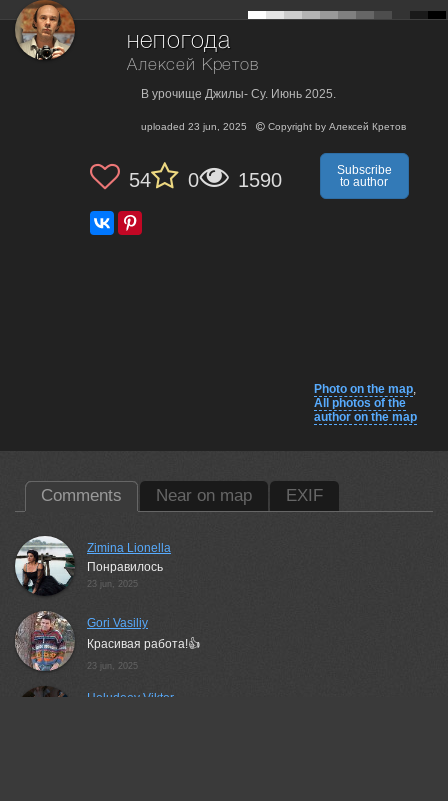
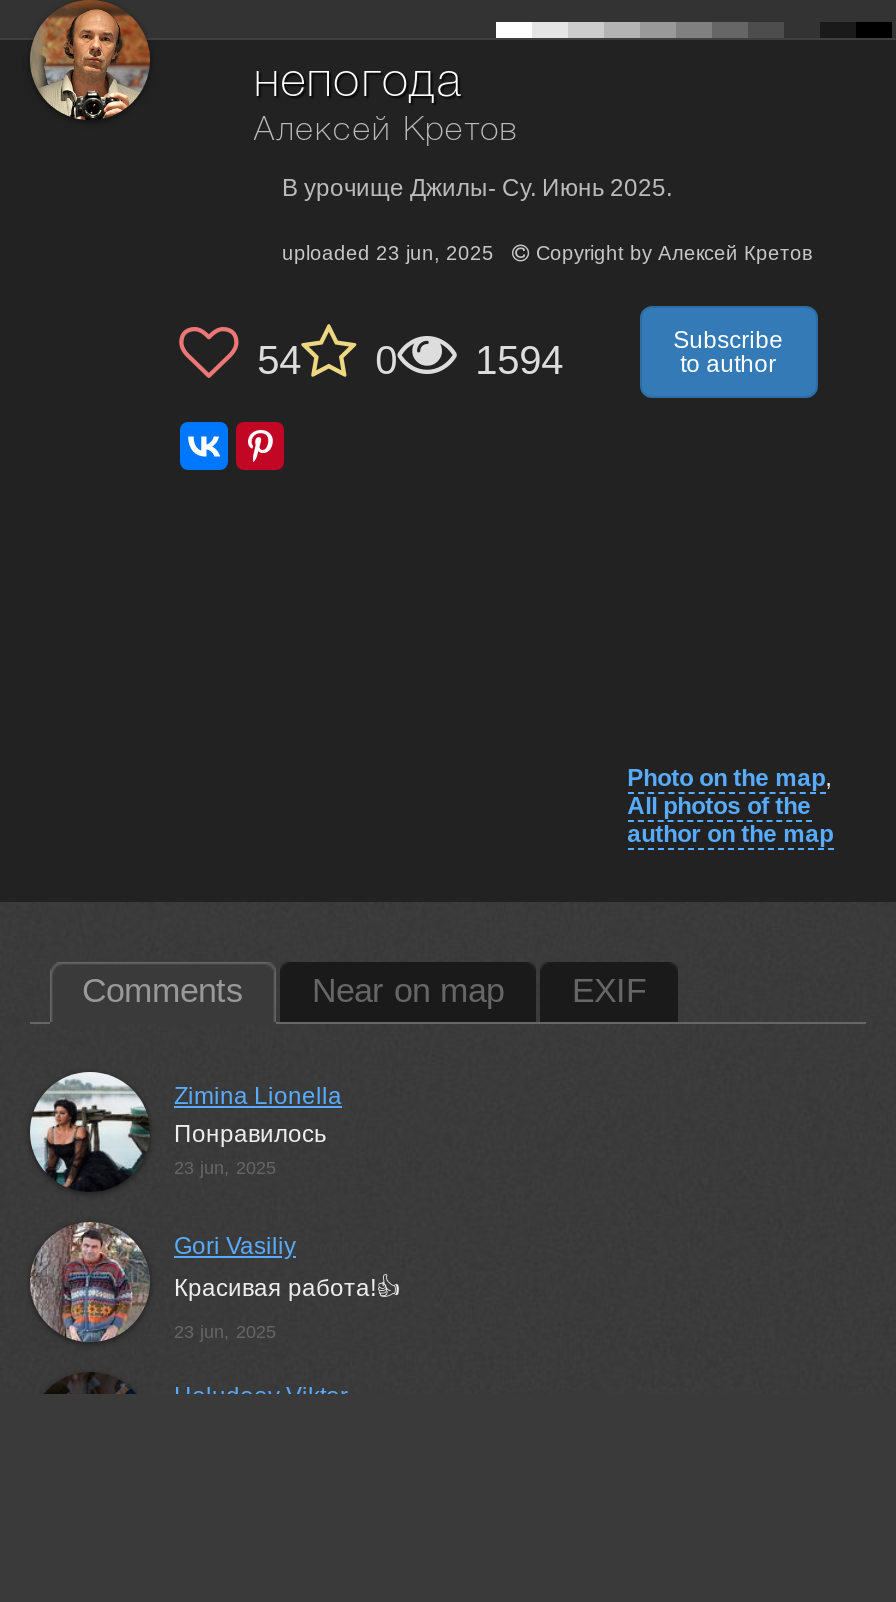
- 1590
+ 1594
